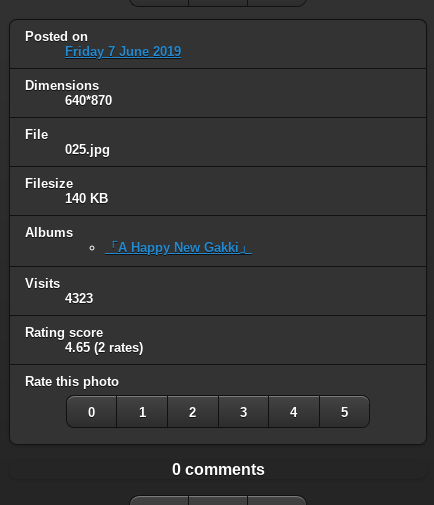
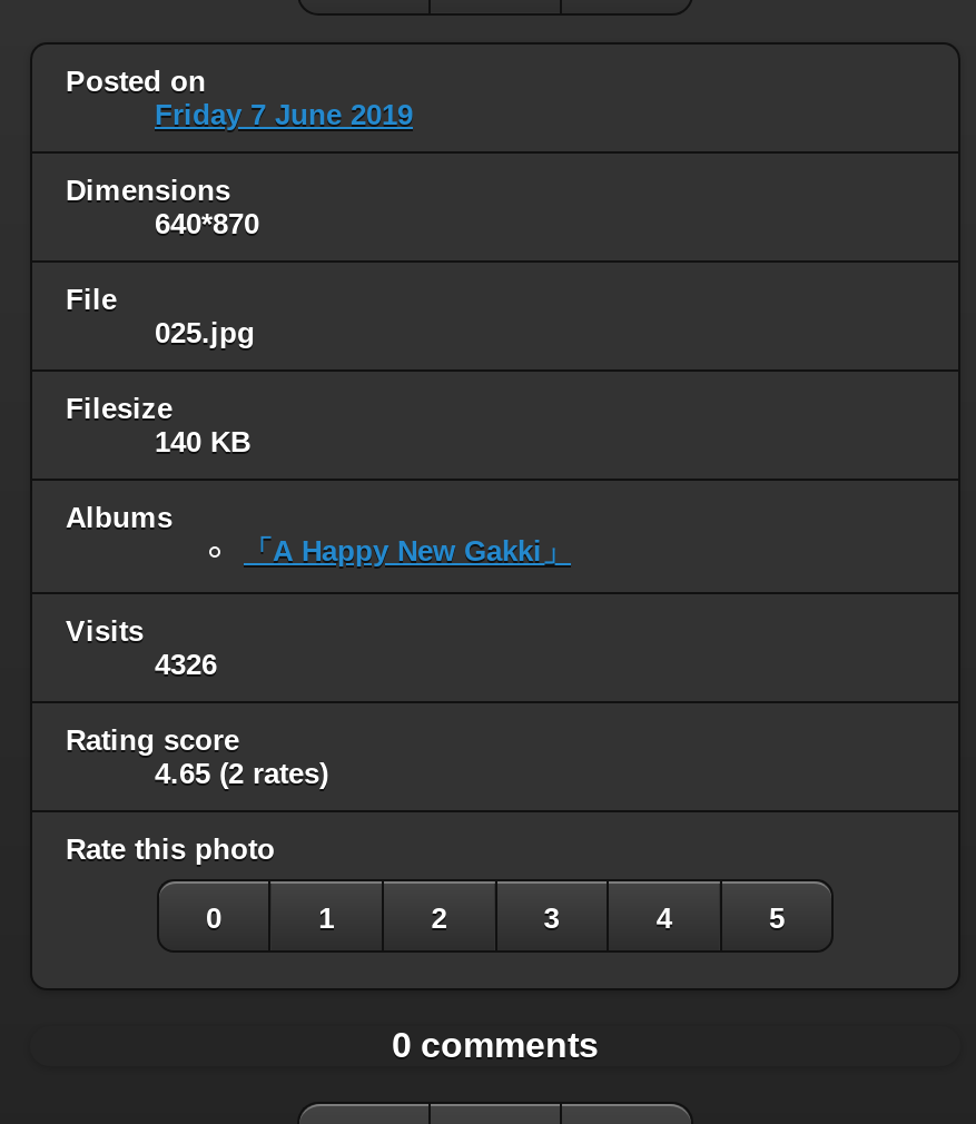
- 4323
+ 4326
